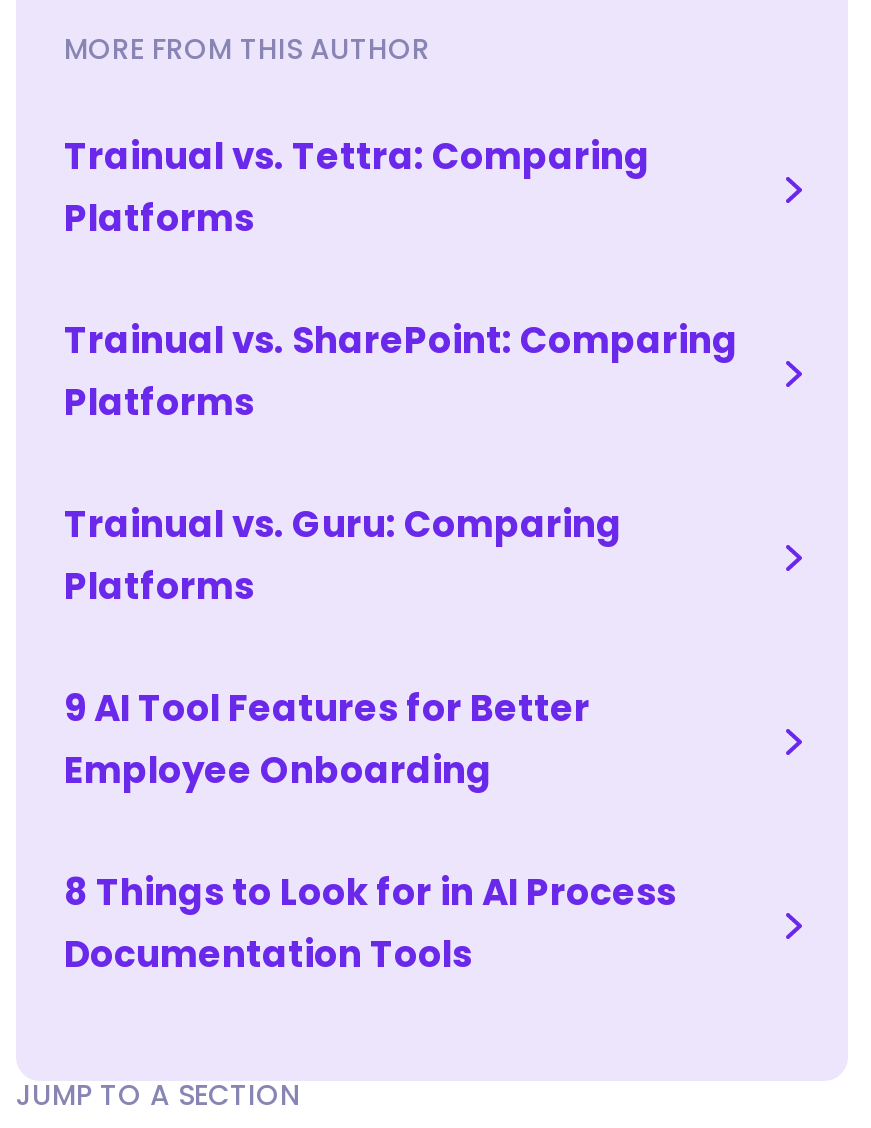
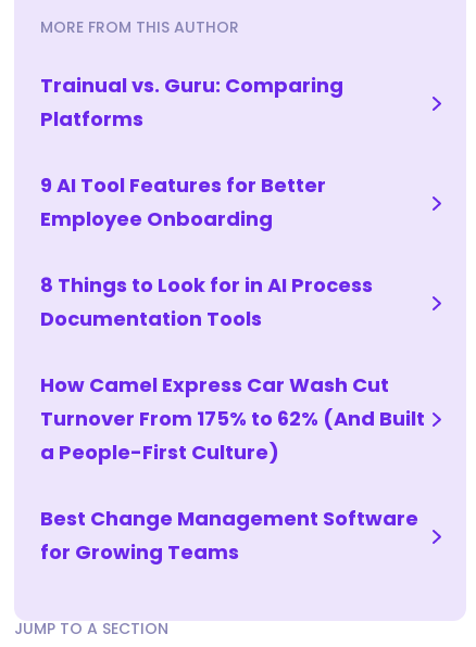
- Trainual vs. Tettra: Comparing
- Platforms
- Trainual vs. SharePoint: Comparing
- Platforms

moved up: Trainual vs. Guru: Comparing | Platforms | 9 AI Tool Features for Better | Employee Onboarding | 8 Things to Look for in AI Process | Documentation Tools

+ How Camel Express Car Wash Cut
+ Turnover From 175% to 62% (And Built
+ a People-First Culture)
+ Best Change Management Software
+ for Growing Teams
